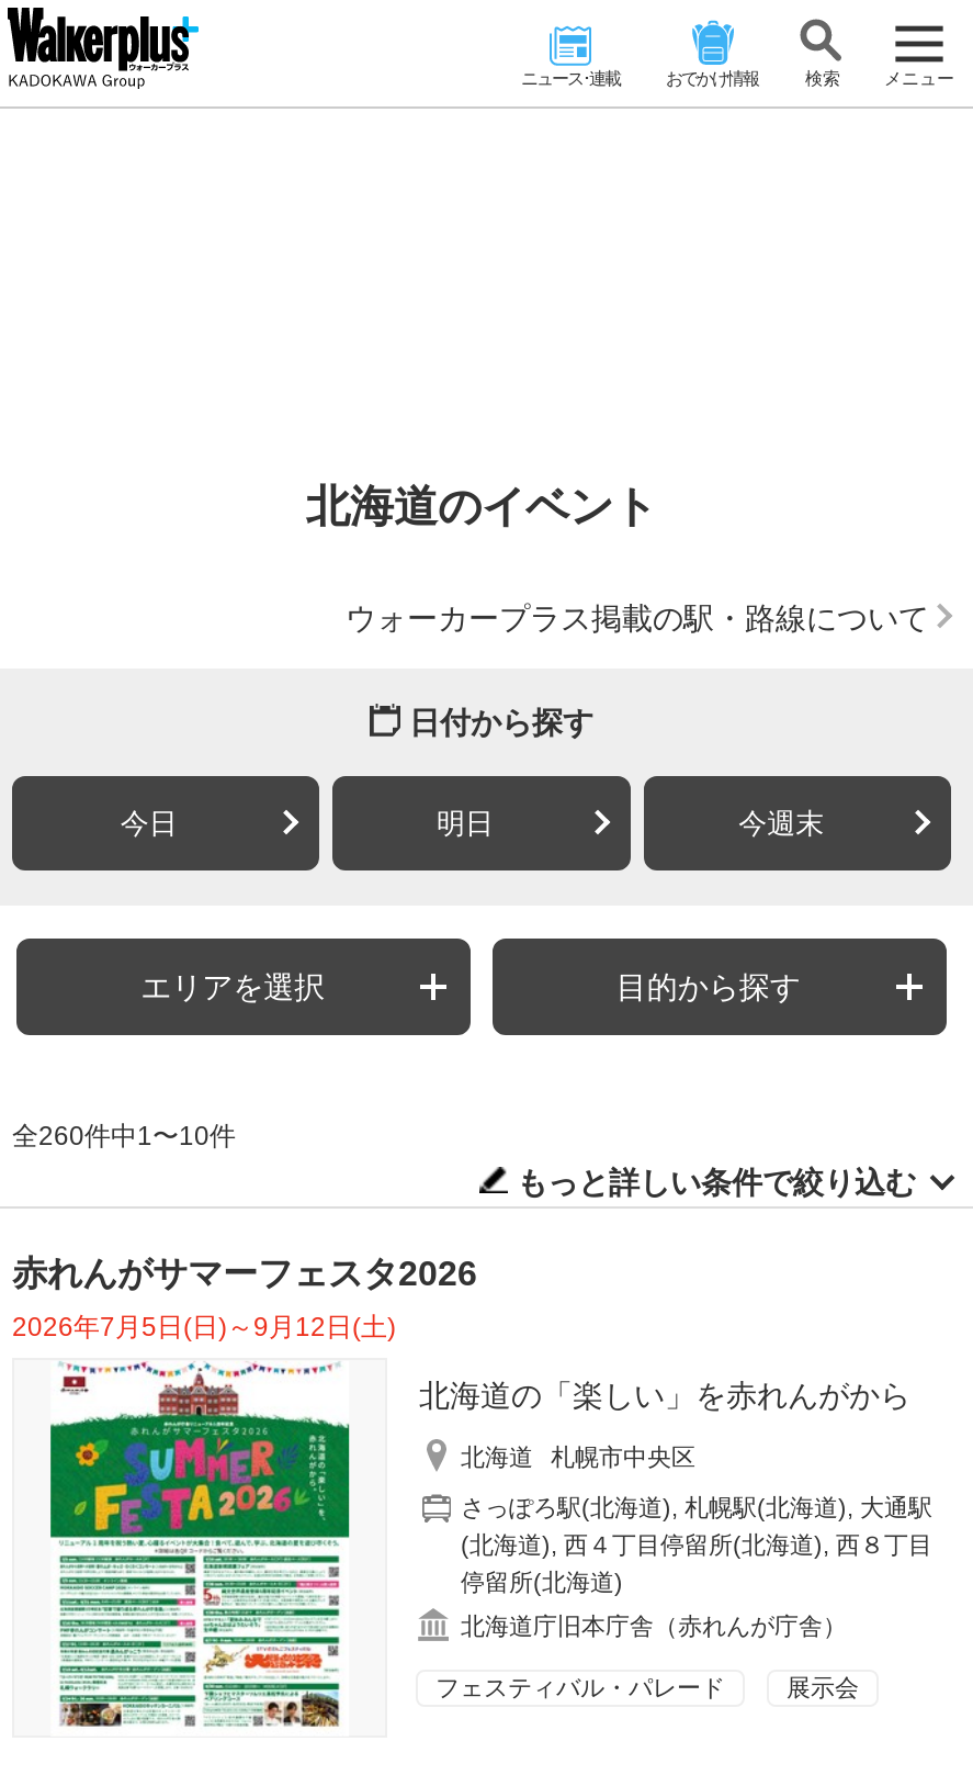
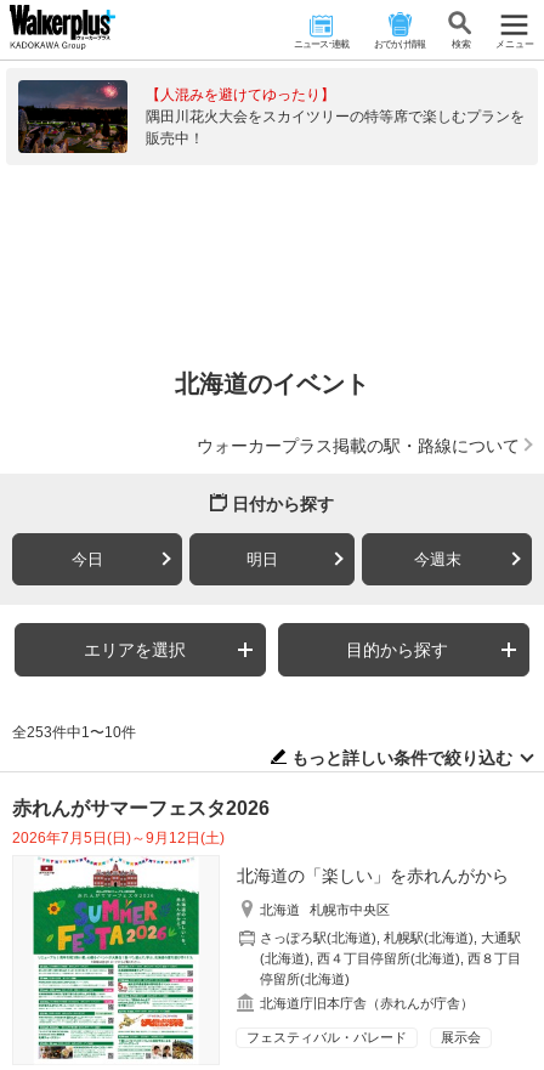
+ [image]
+ 【人混みを避けてゆったり】
+ 隅田川花火大会をスカイツリーの特等席で楽しむプランを
+ 販売中！

- 全260件中1〜10件
+ 全253件中1〜10件
